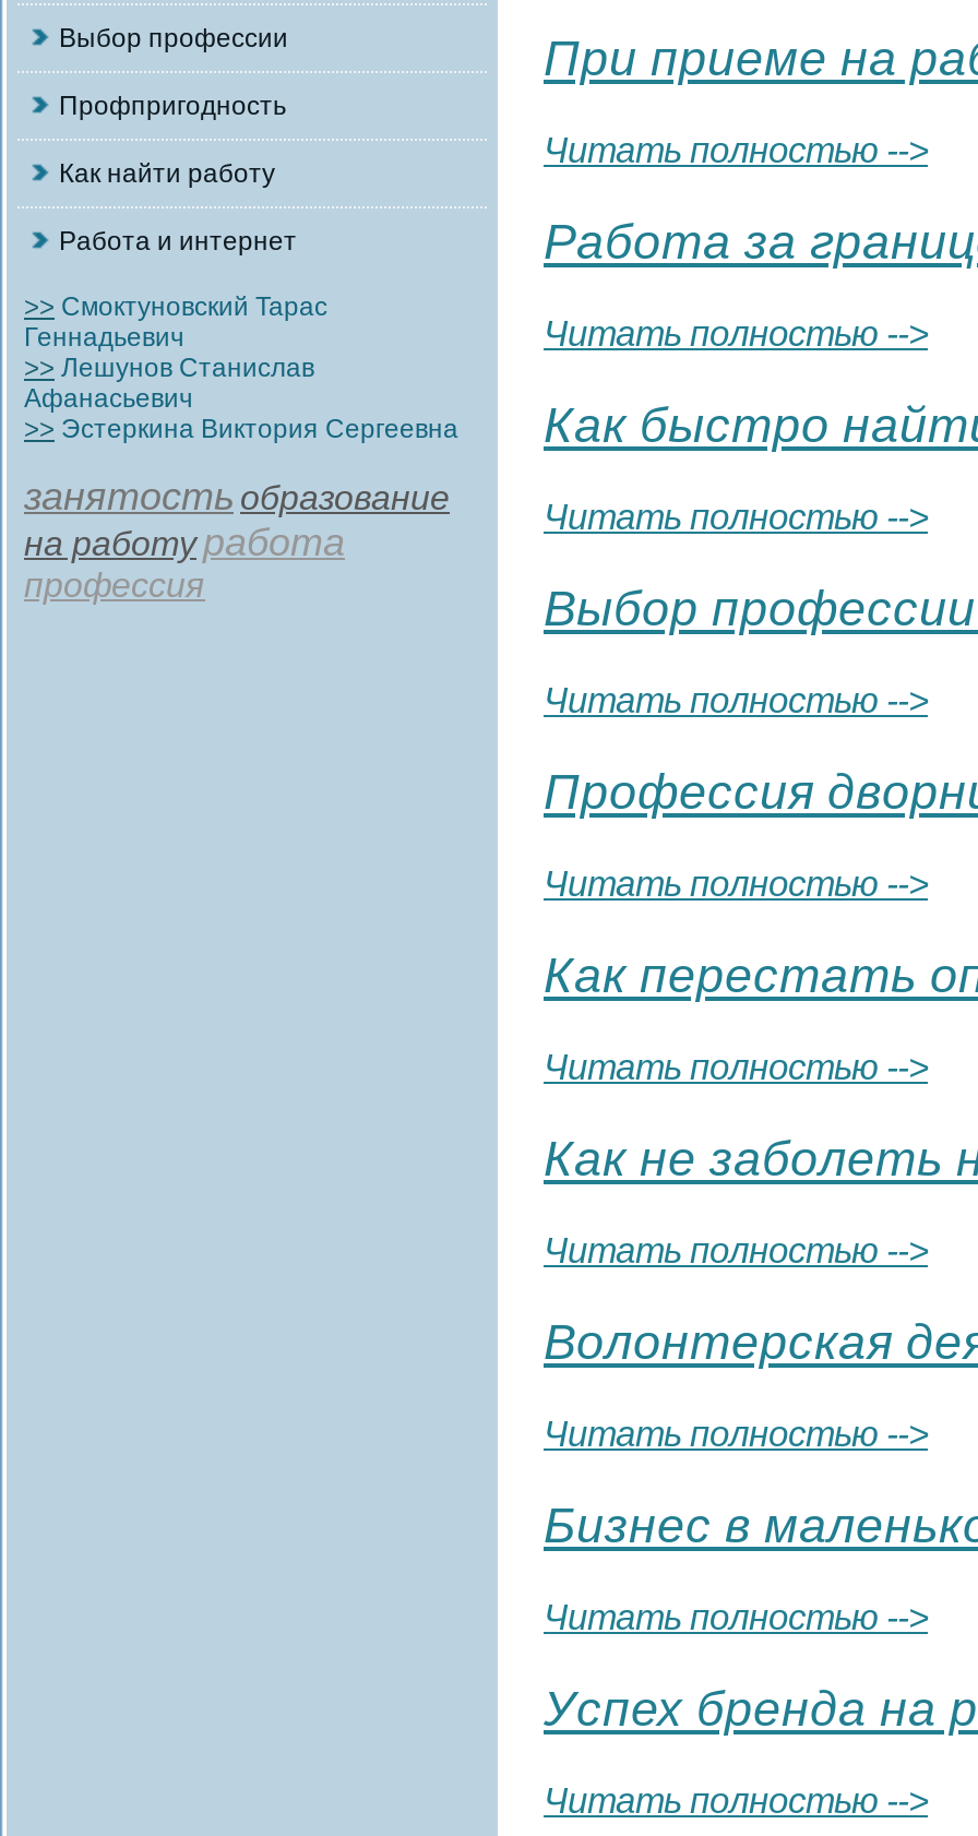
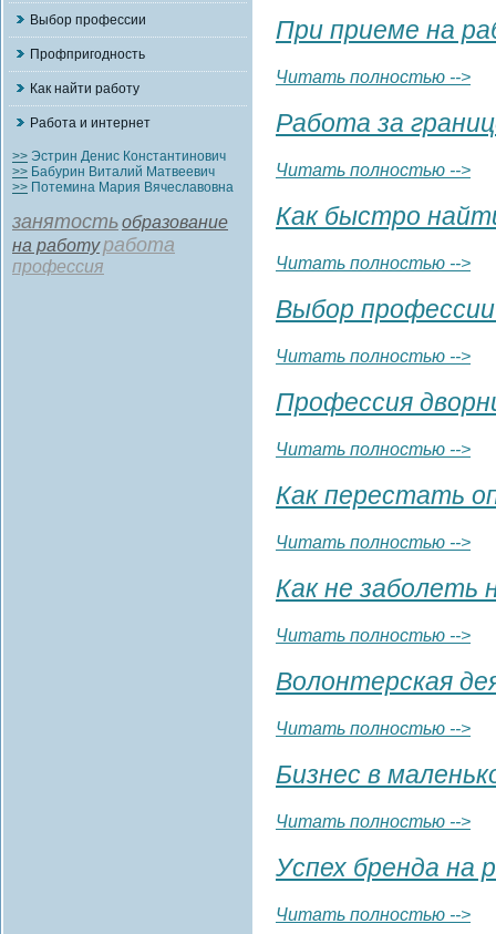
- >> Смоктуновский Тарас
- Геннадьевич
- >> Лешунов Станислав
- Афанасьевич
- >> Эстеркина Виктория Сергеевна
+ >> Эстрин Денис Константинович
+ >> Бабурин Виталий Матвеевич
+ >> Потемина Мария Вячеславовна

moved up: занятость образование | на работу работа | профессия
